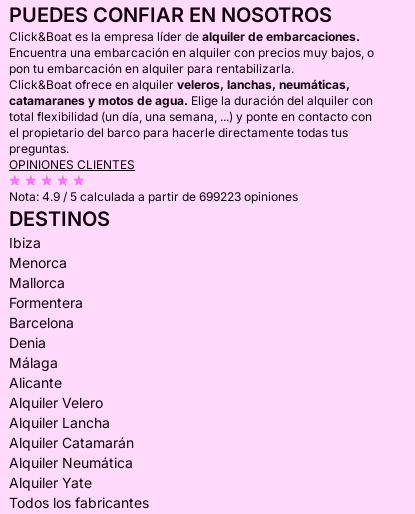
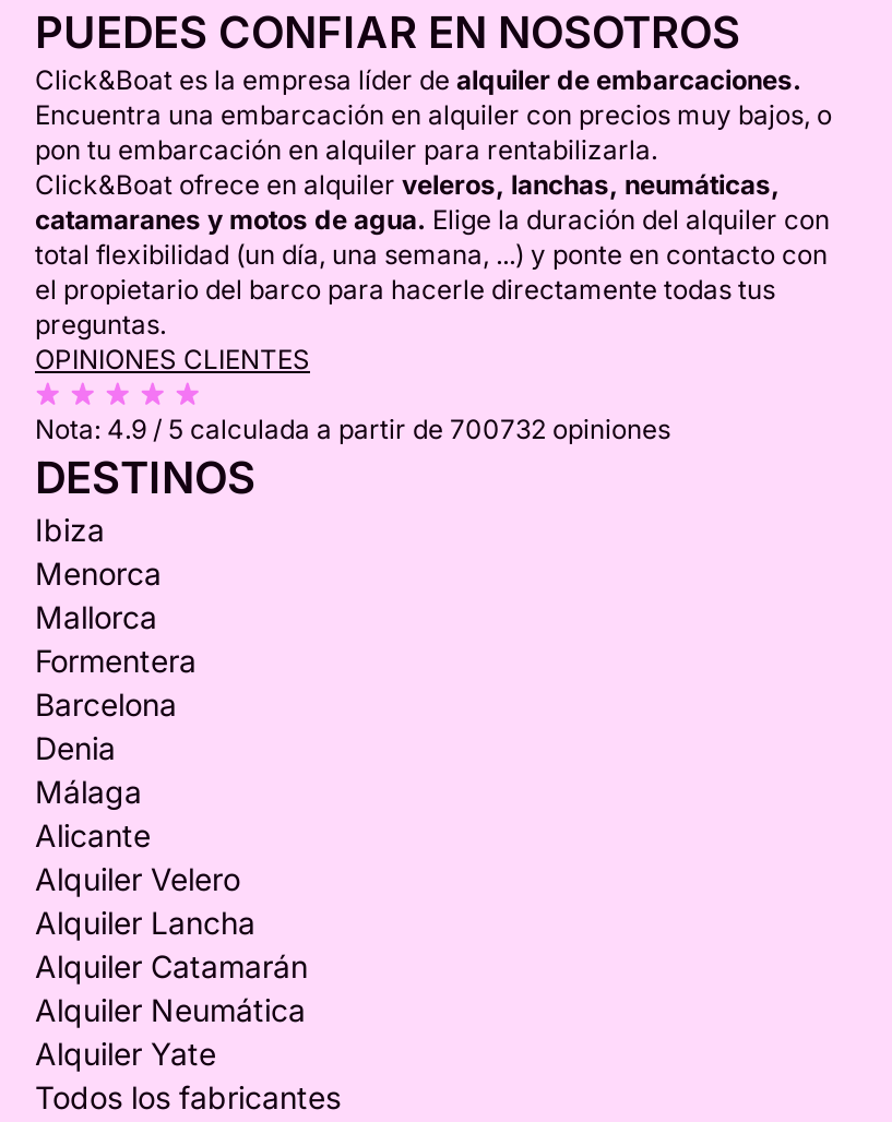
- Nota: 4.9 / 5 calculada a partir de 699223 opiniones
+ Nota: 4.9 / 5 calculada a partir de 700732 opiniones
